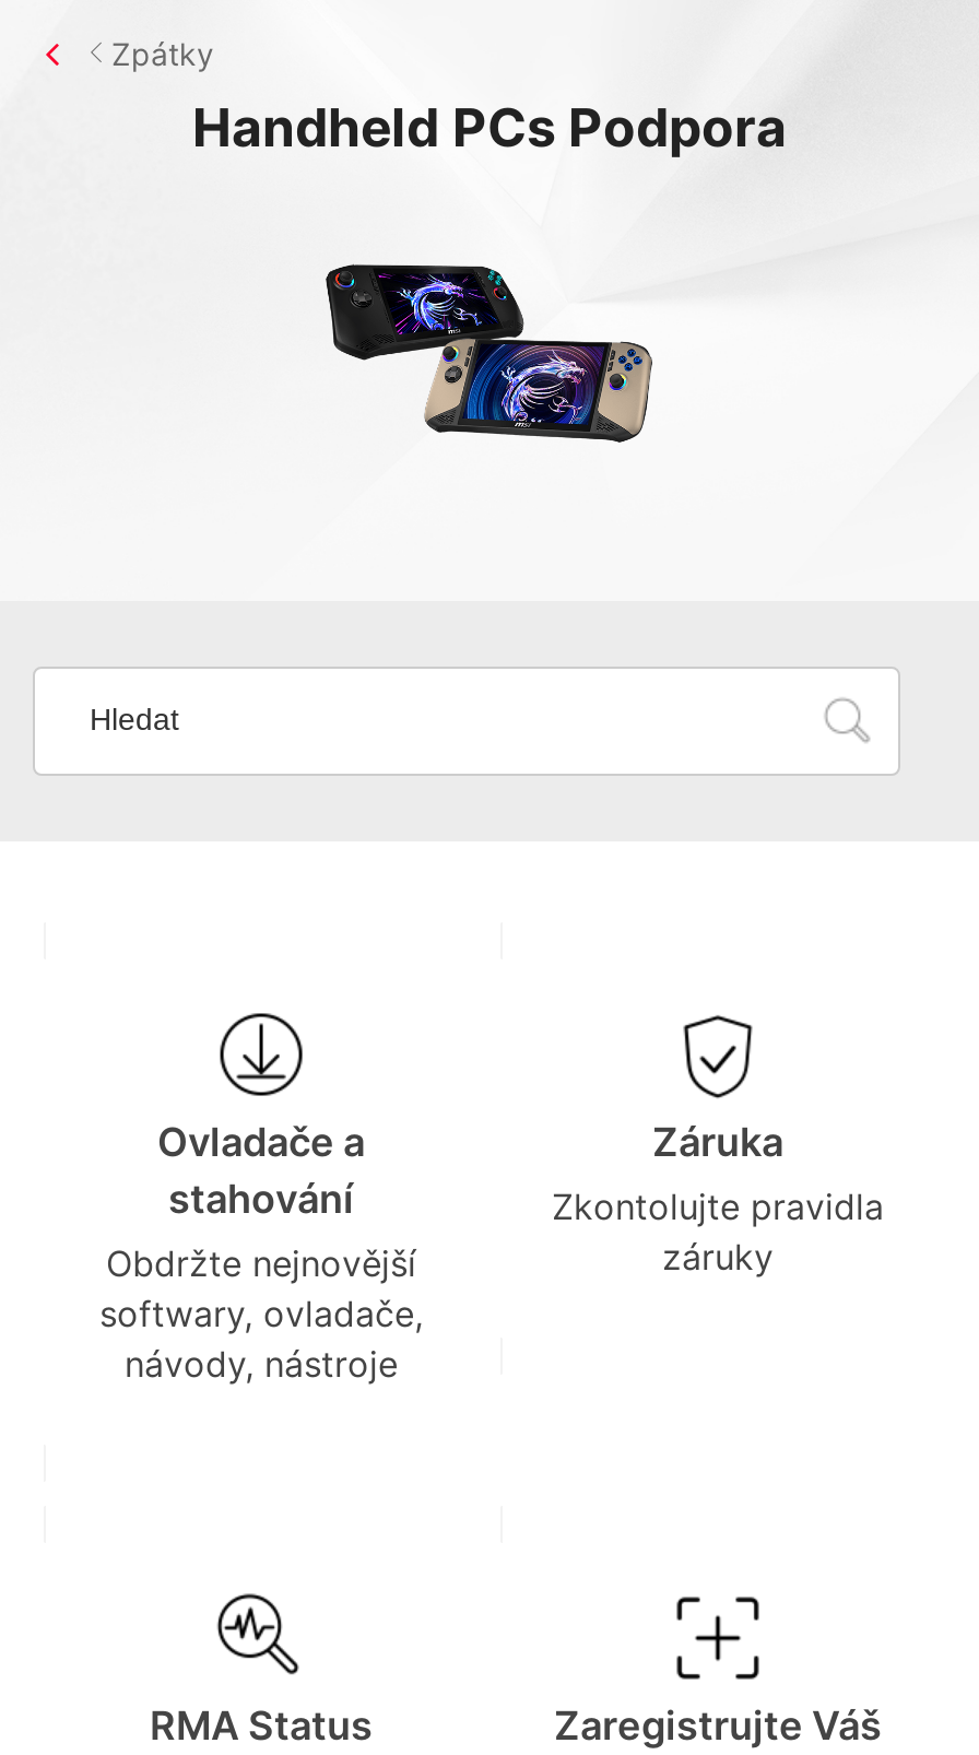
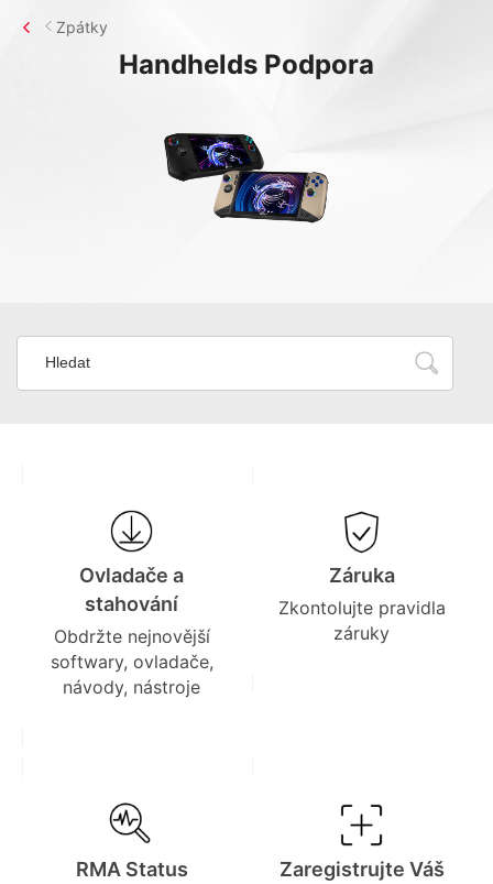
- Handheld PCs Podpora
+ Handhelds Podpora
